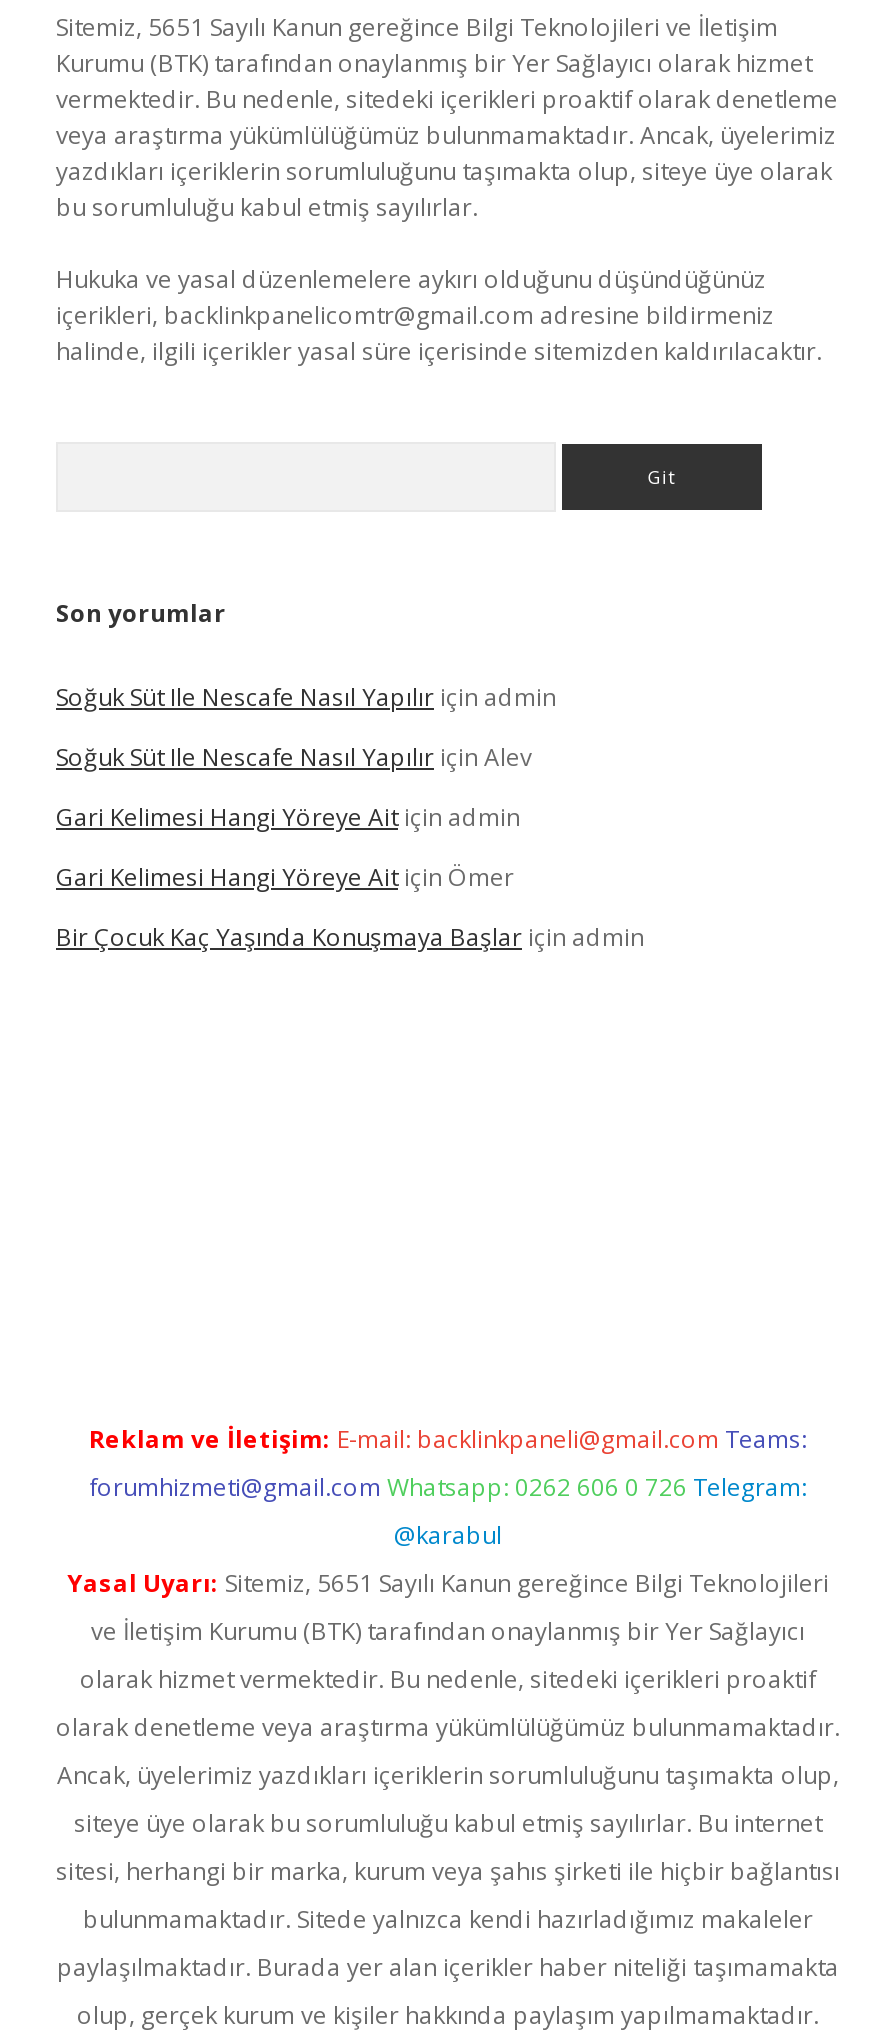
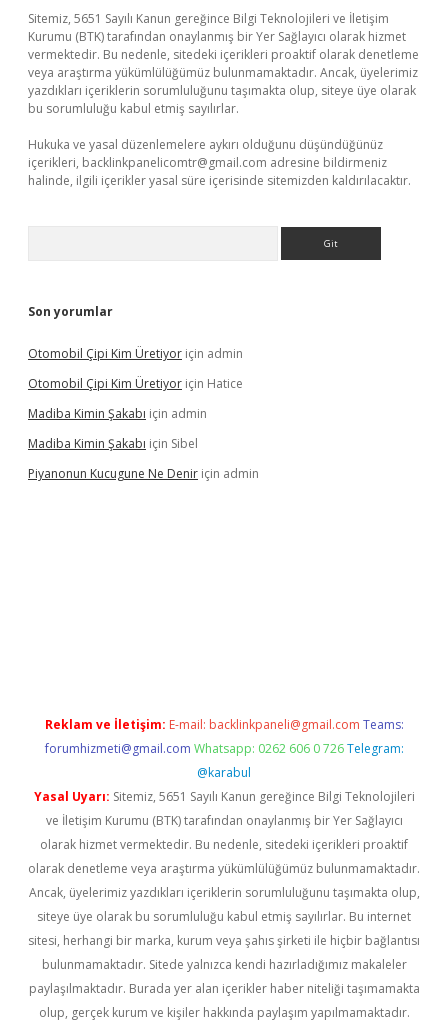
- Soğuk Süt Ile Nescafe Nasıl Yapılır için admin
+ Otomobil Çipi Kim Üretiyor için admin

- Soğuk Süt Ile Nescafe Nasıl Yapılır için Alev
+ Otomobil Çipi Kim Üretiyor için Hatice

- Gari Kelimesi Hangi Yöreye Ait için admin
+ Madiba Kimin Şakabı için admin

- Gari Kelimesi Hangi Yöreye Ait için Ömer
+ Madiba Kimin Şakabı için Sibel

- Bir Çocuk Kaç Yaşında Konuşmaya Başlar için admin
+ Piyanonun Kucugune Ne Denir için admin
